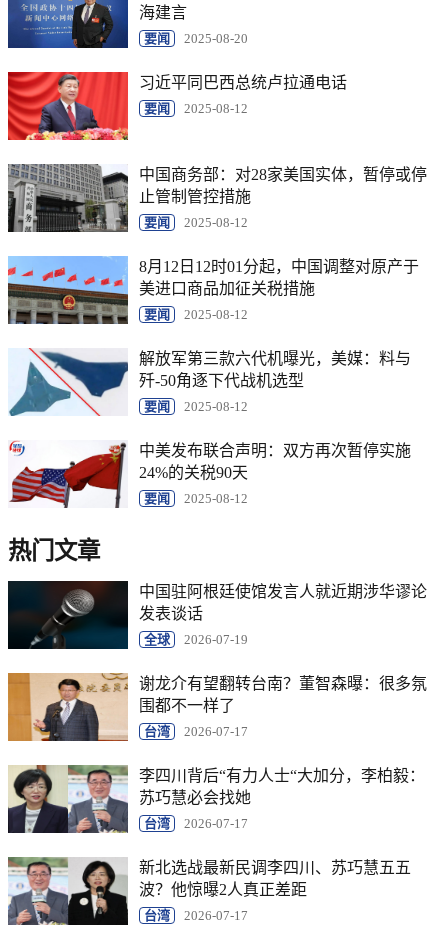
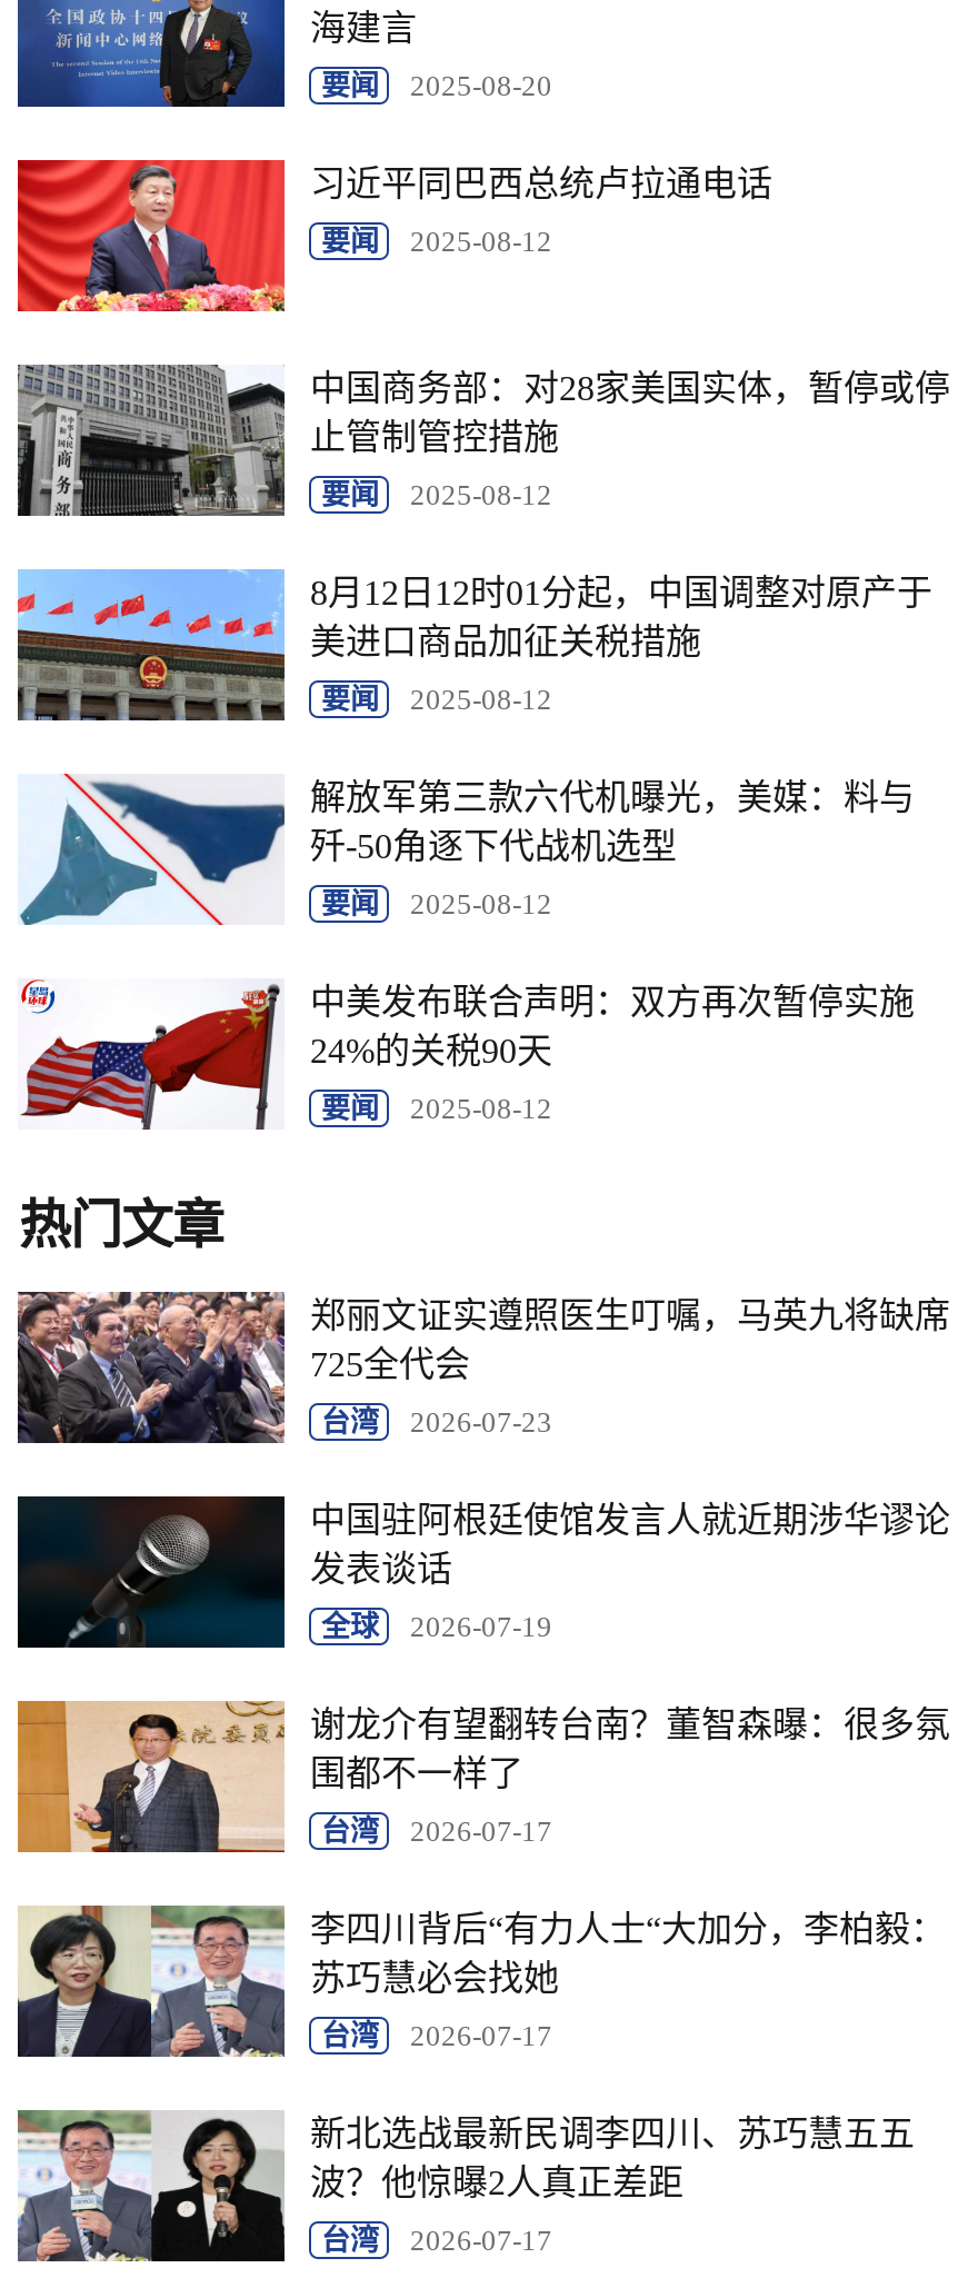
+ [image]
+ 郑丽文证实遵照医生叮嘱，马英九将缺席
+ 725全代会
+ 台湾
+ 2026-07-23
